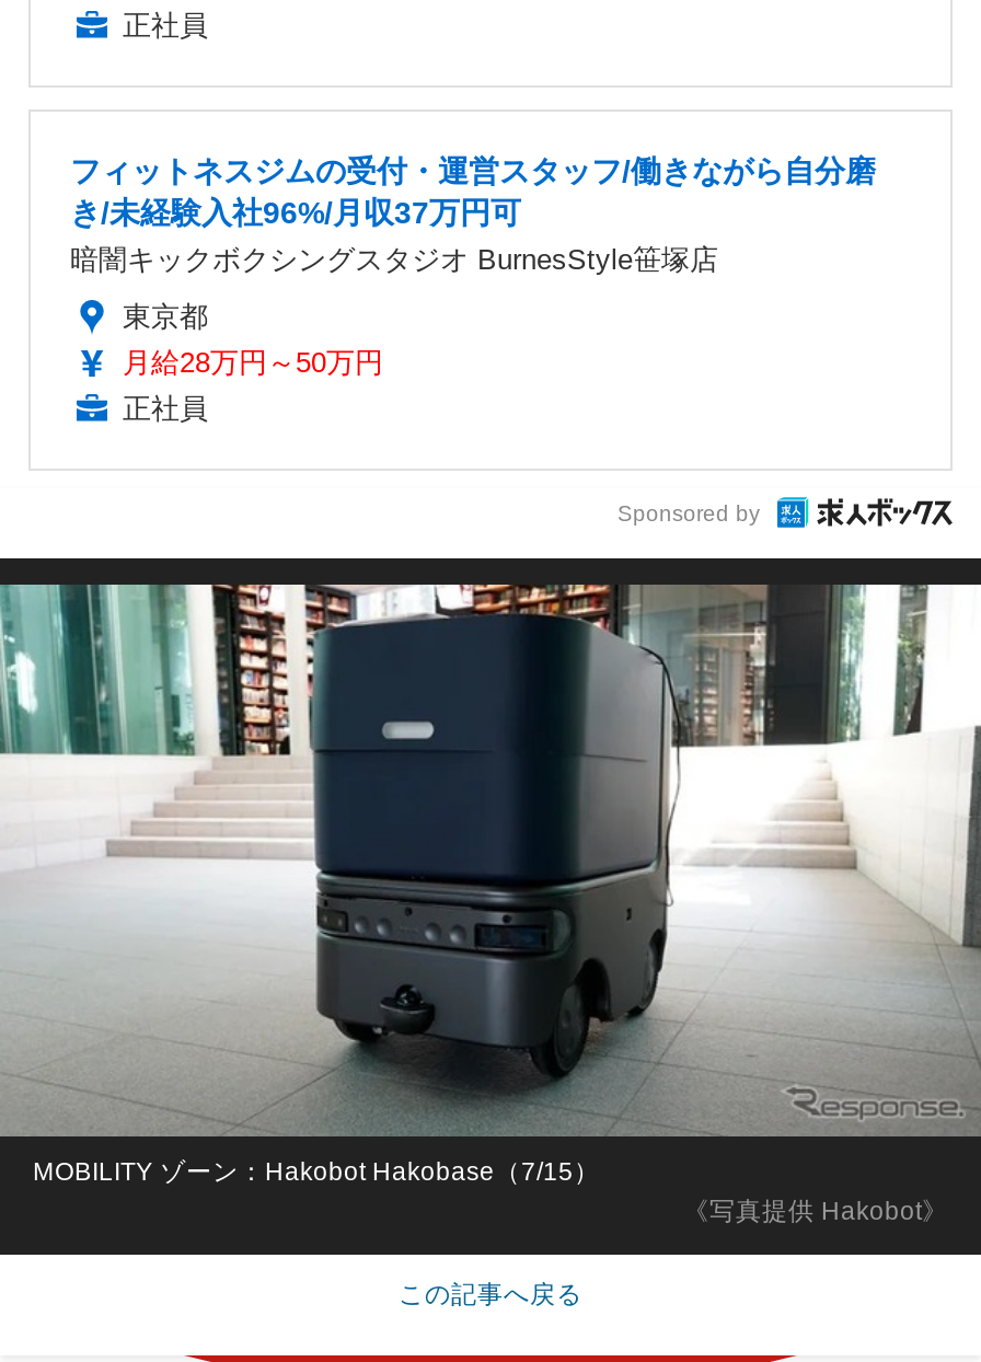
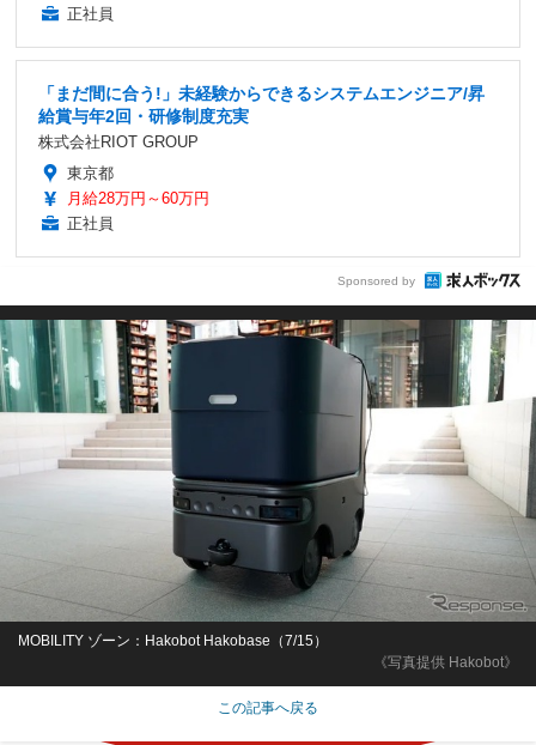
- フィットネスジムの受付・運営スタッフ/働きながら自分磨
- き/未経験入社96%/月収37万円可
- 暗闇キックボクシングスタジオ BurnesStyle笹塚店
+ 「まだ間に合う!」未経験からできるシステムエンジニア/昇
+ 給賞与年2回・研修制度充実
+ 株式会社RIOT GROUP

- 月給28万円～50万円
+ 月給28万円～60万円
